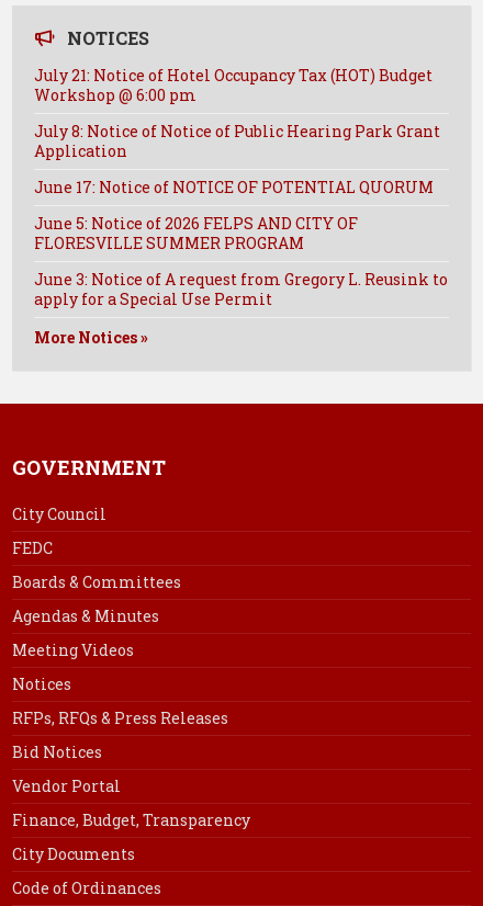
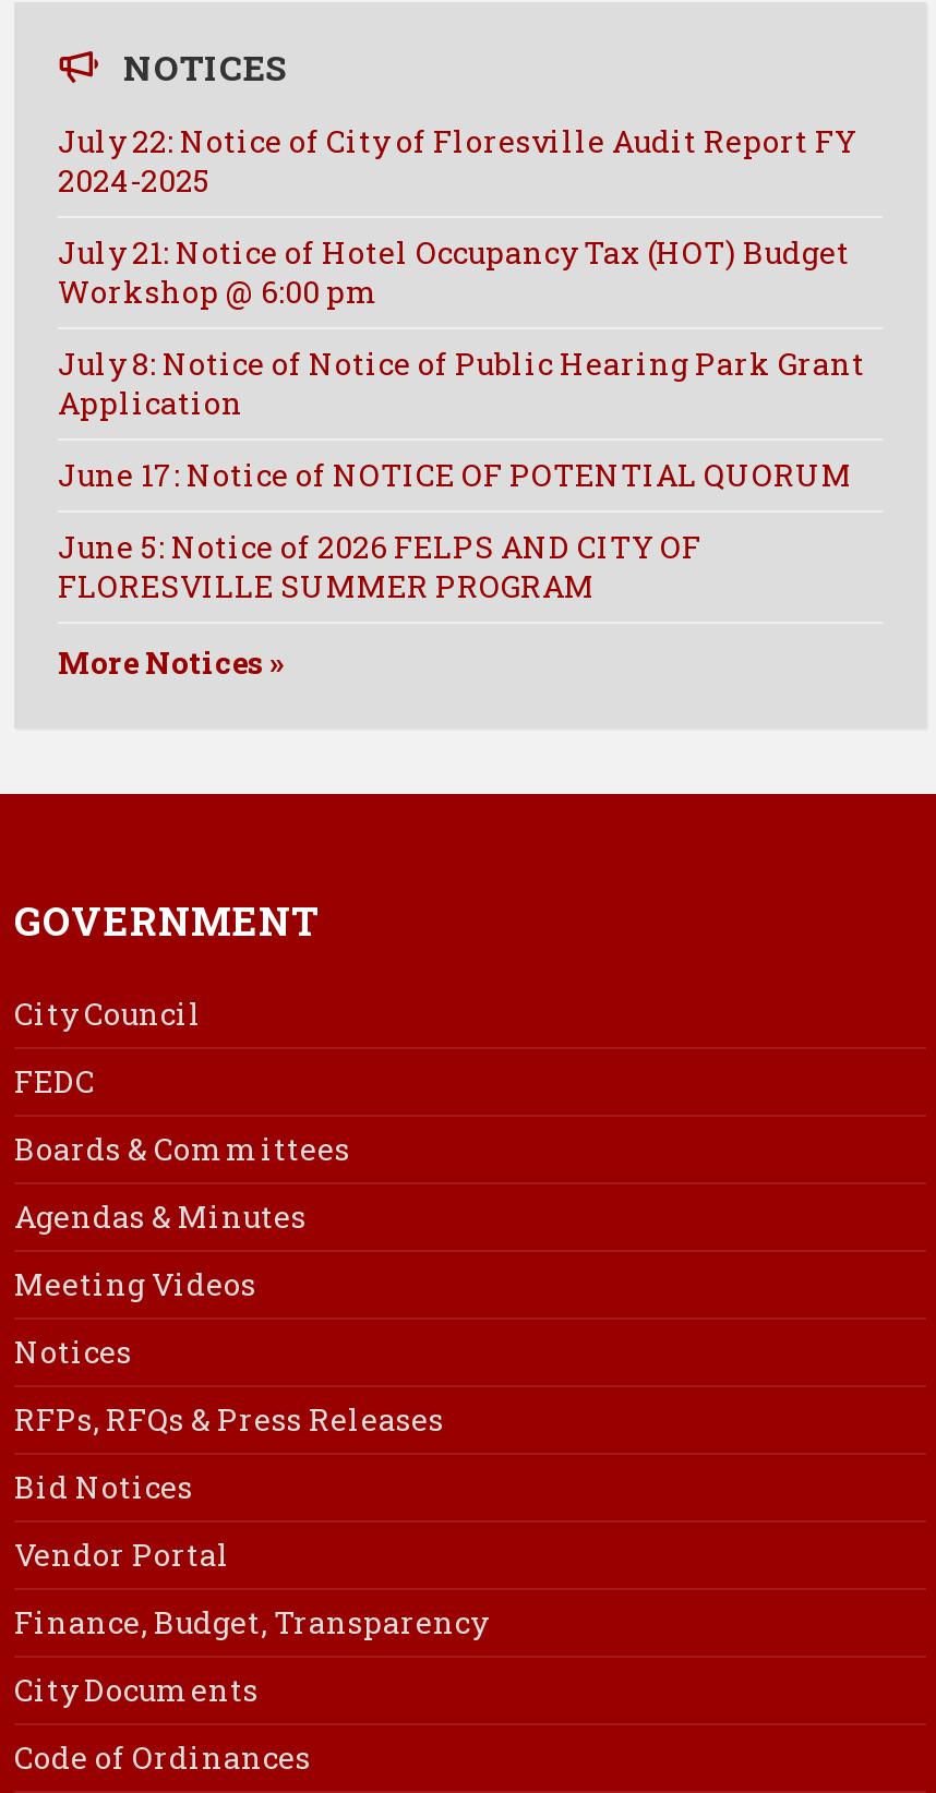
+ July 22: Notice of City of Floresville Audit Report FY
+ 2024-2025

moved down: July 21: Notice of Hotel Occupancy Tax (HOT) Budget | Workshop @ 6:00 pm | July 8: Notice of Notice of Public Hearing Park Grant | Application | June 17: Notice of NOTICE OF POTENTIAL QUORUM | June 5: Notice of 2026 FELPS AND CITY OF | FLORESVILLE SUMMER PROGRAM

- June 3: Notice of A request from Gregory L. Reusink to
- apply for a Special Use Permit
